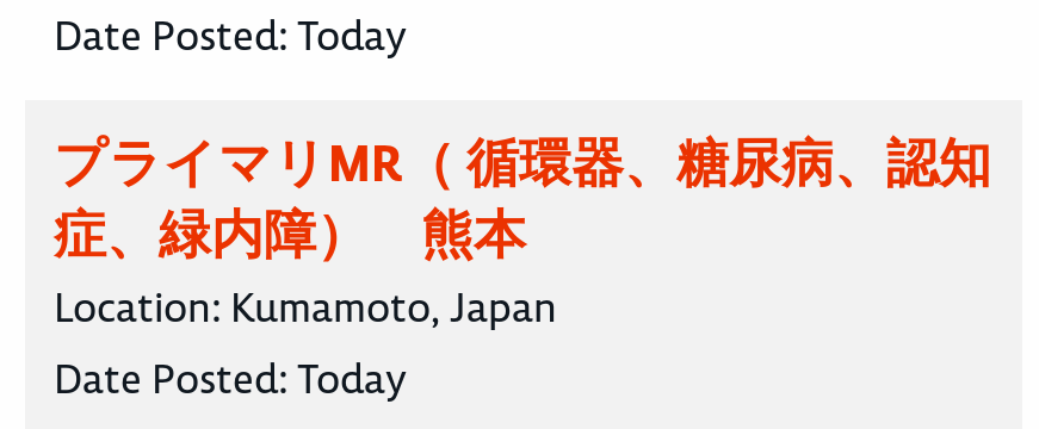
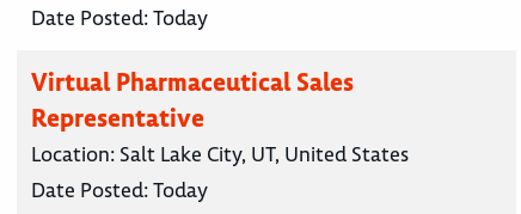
- プライマリMR（ 循環器、糖尿病、認知
- 症、緑内障） 熊本
- Location: Kumamoto, Japan
+ Virtual Pharmaceutical Sales
+ Representative
+ Location: Salt Lake City, UT, United States
